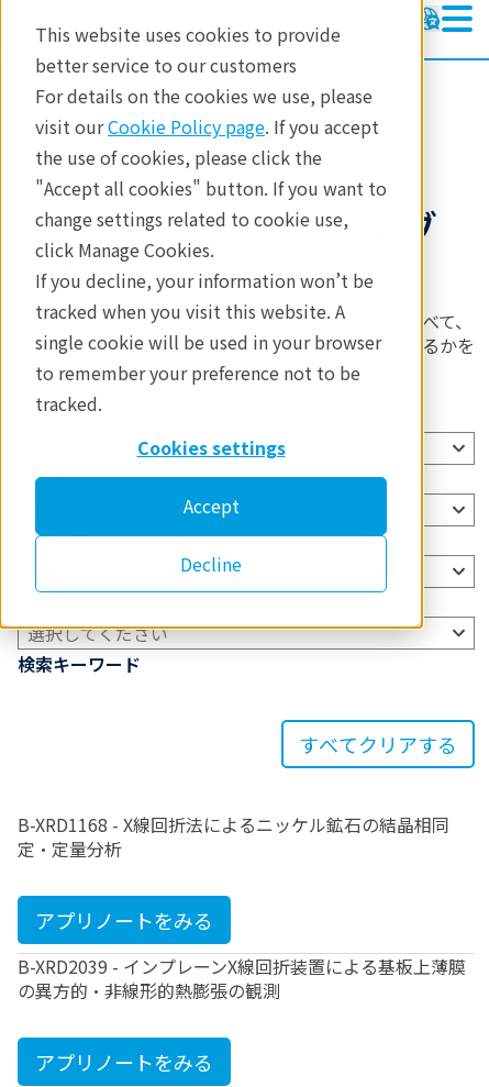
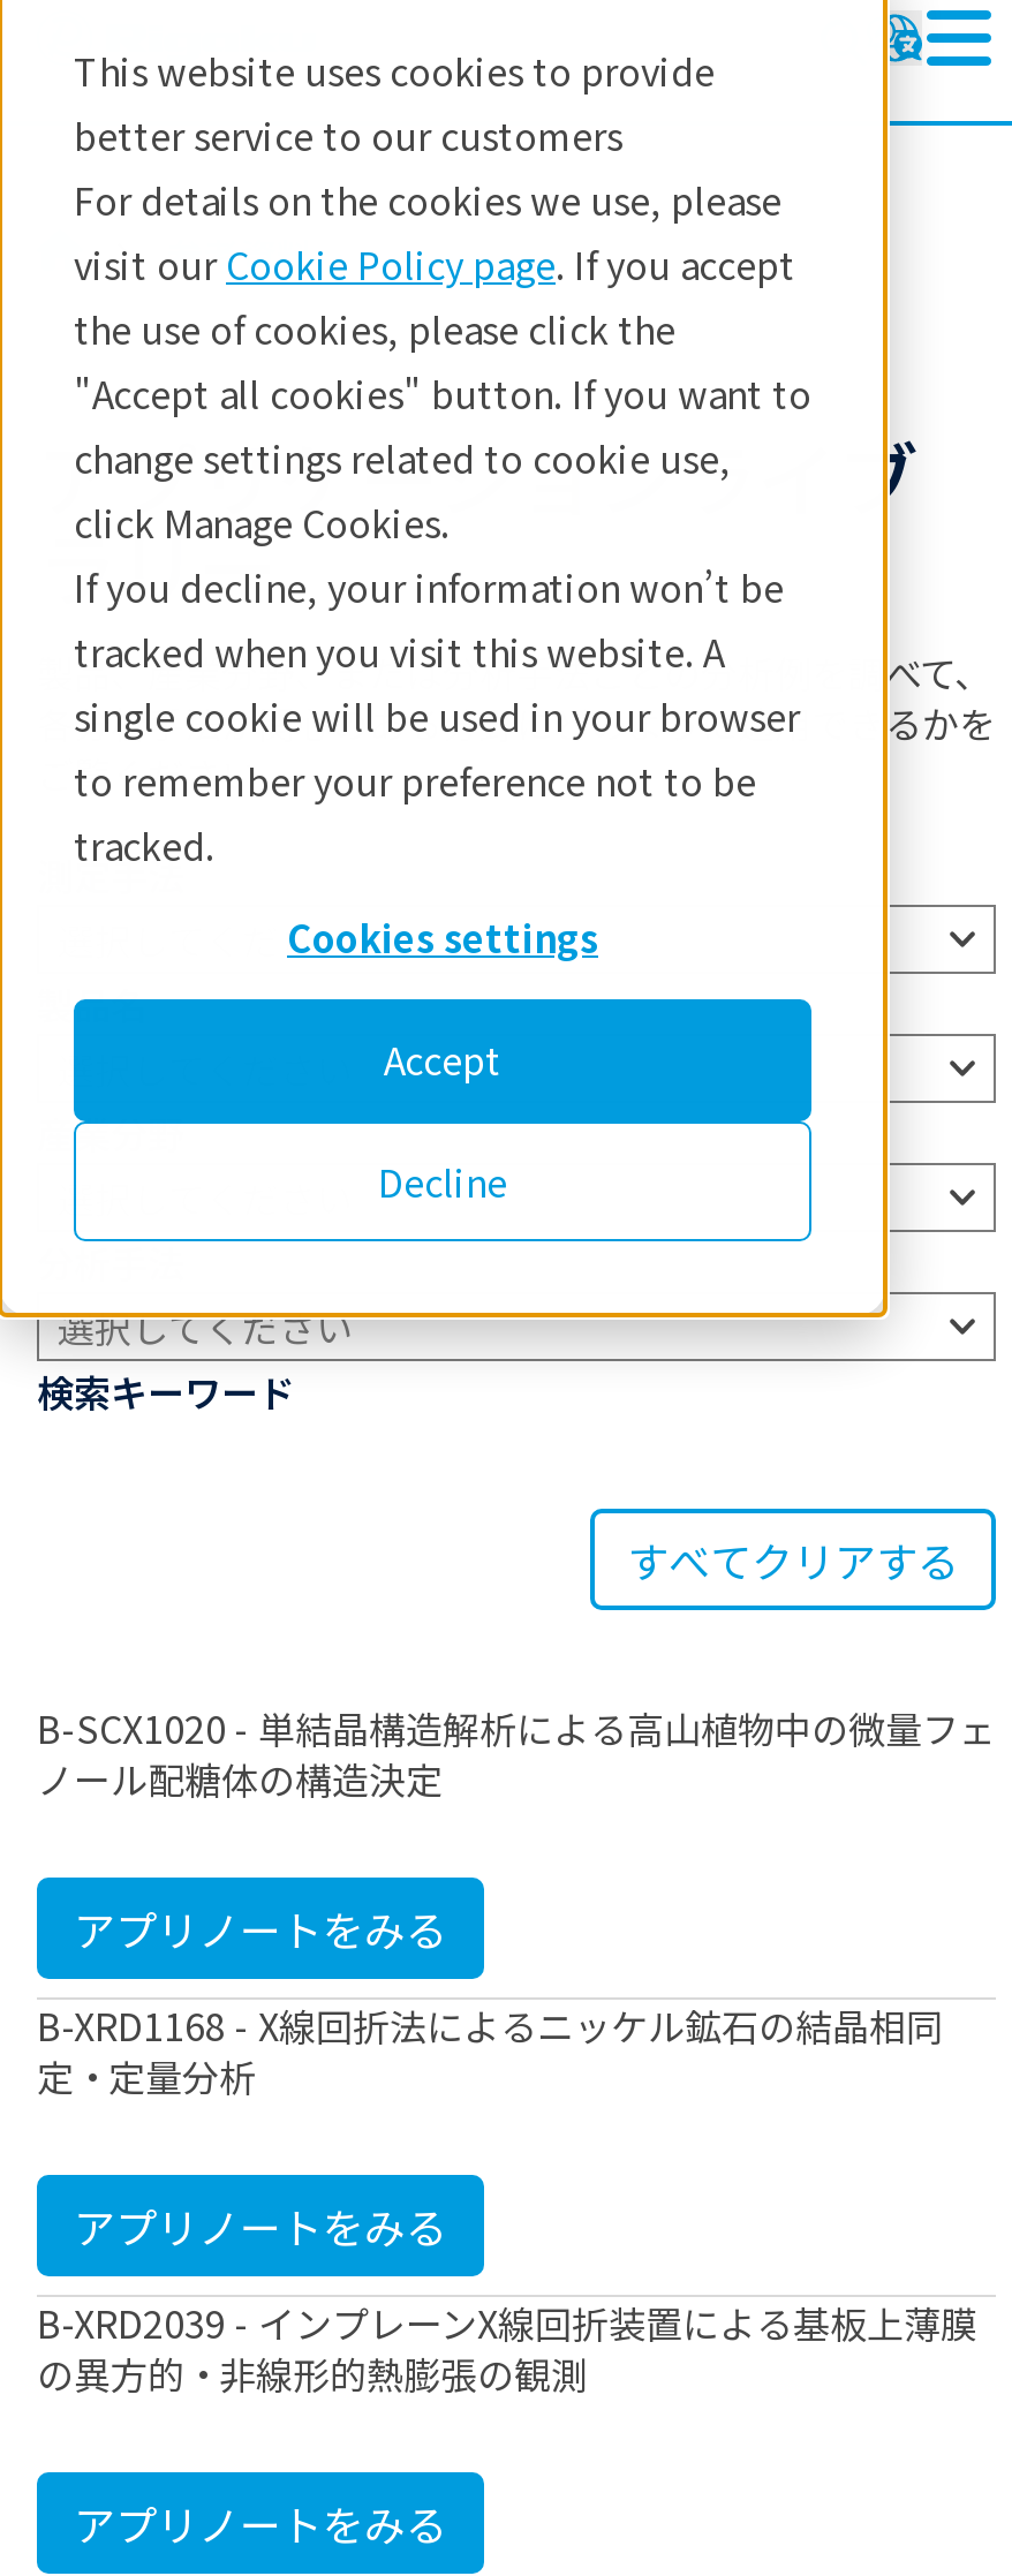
+ B-SCX1020 - 単結晶構造解析による高山植物中の微量フェ
+ ノール配糖体の構造決定
+ アプリノートをみる
